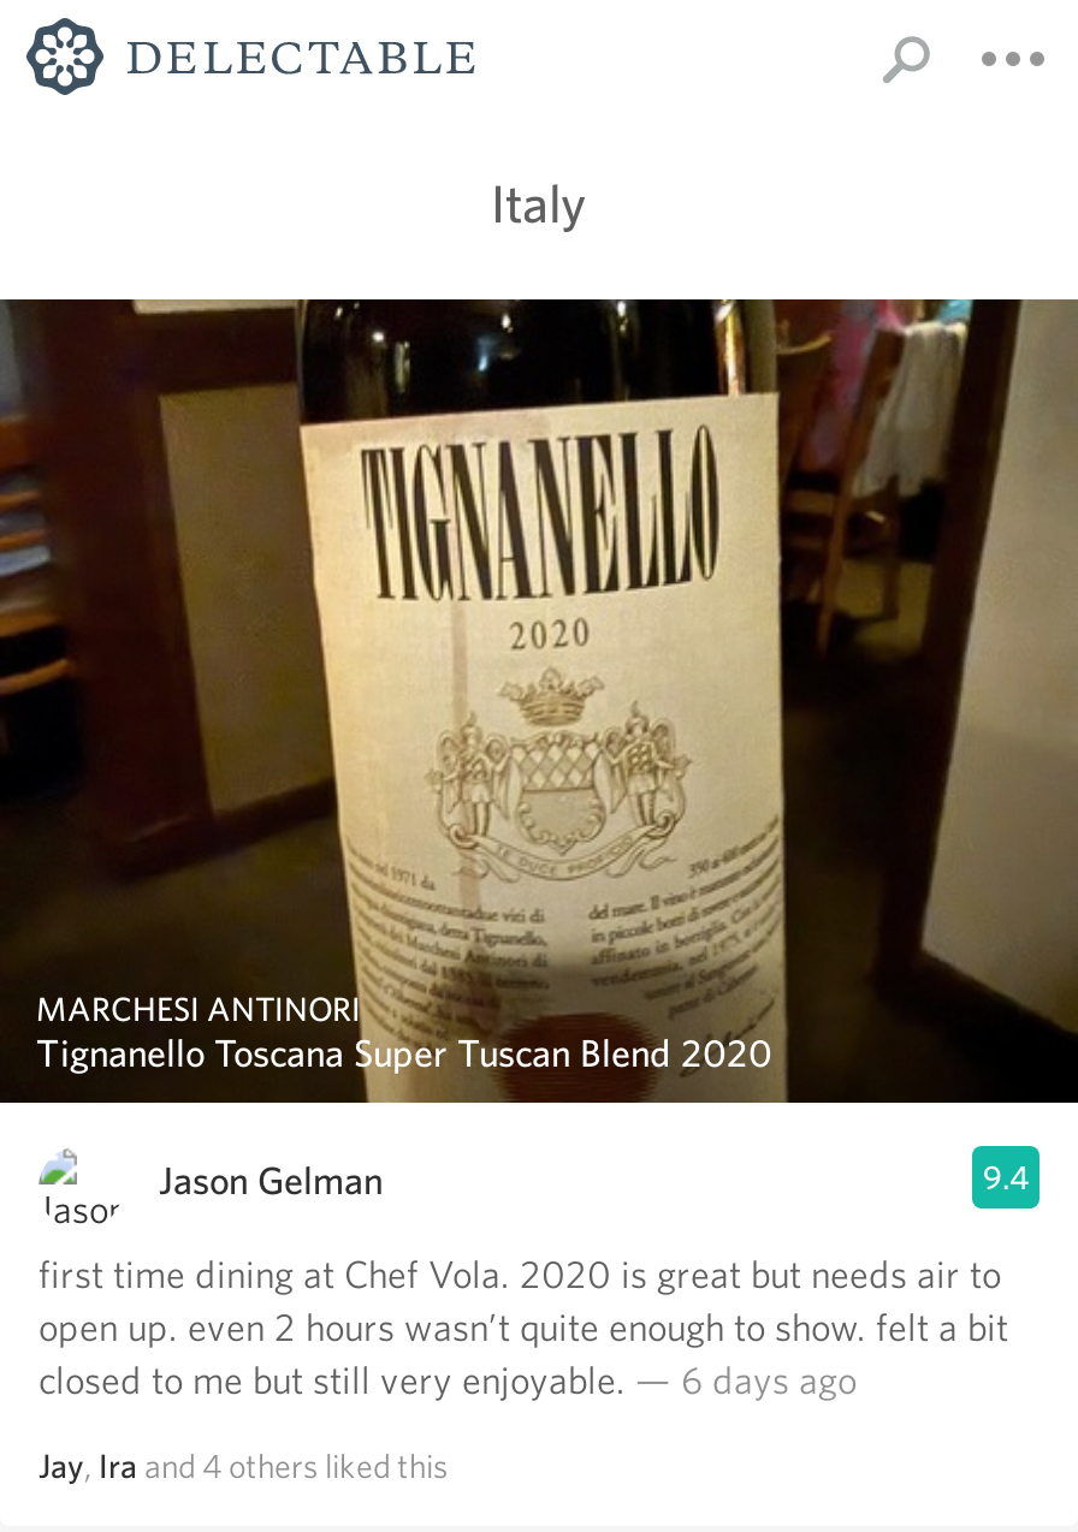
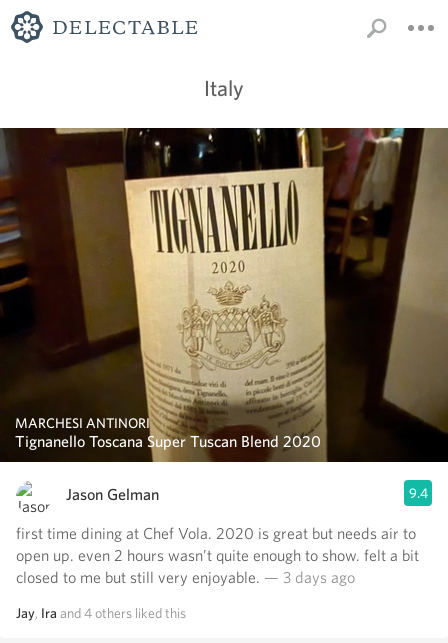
- closed to me but still very enjoyable. — 6 days ago
+ closed to me but still very enjoyable. — 3 days ago
